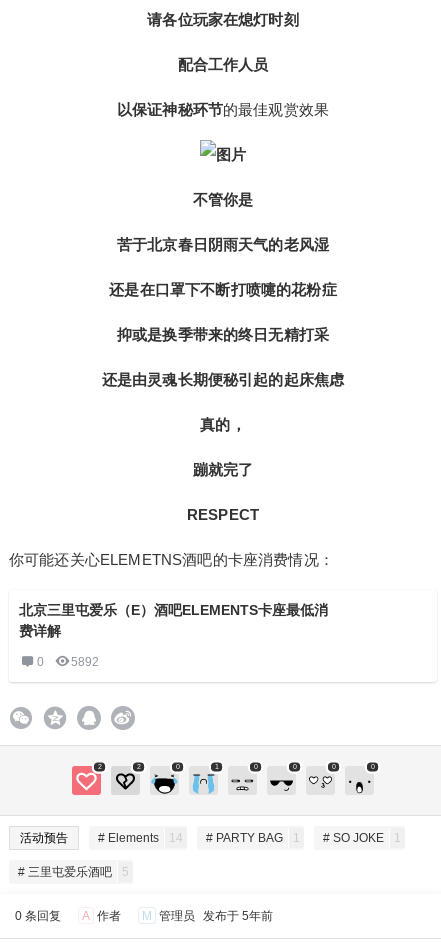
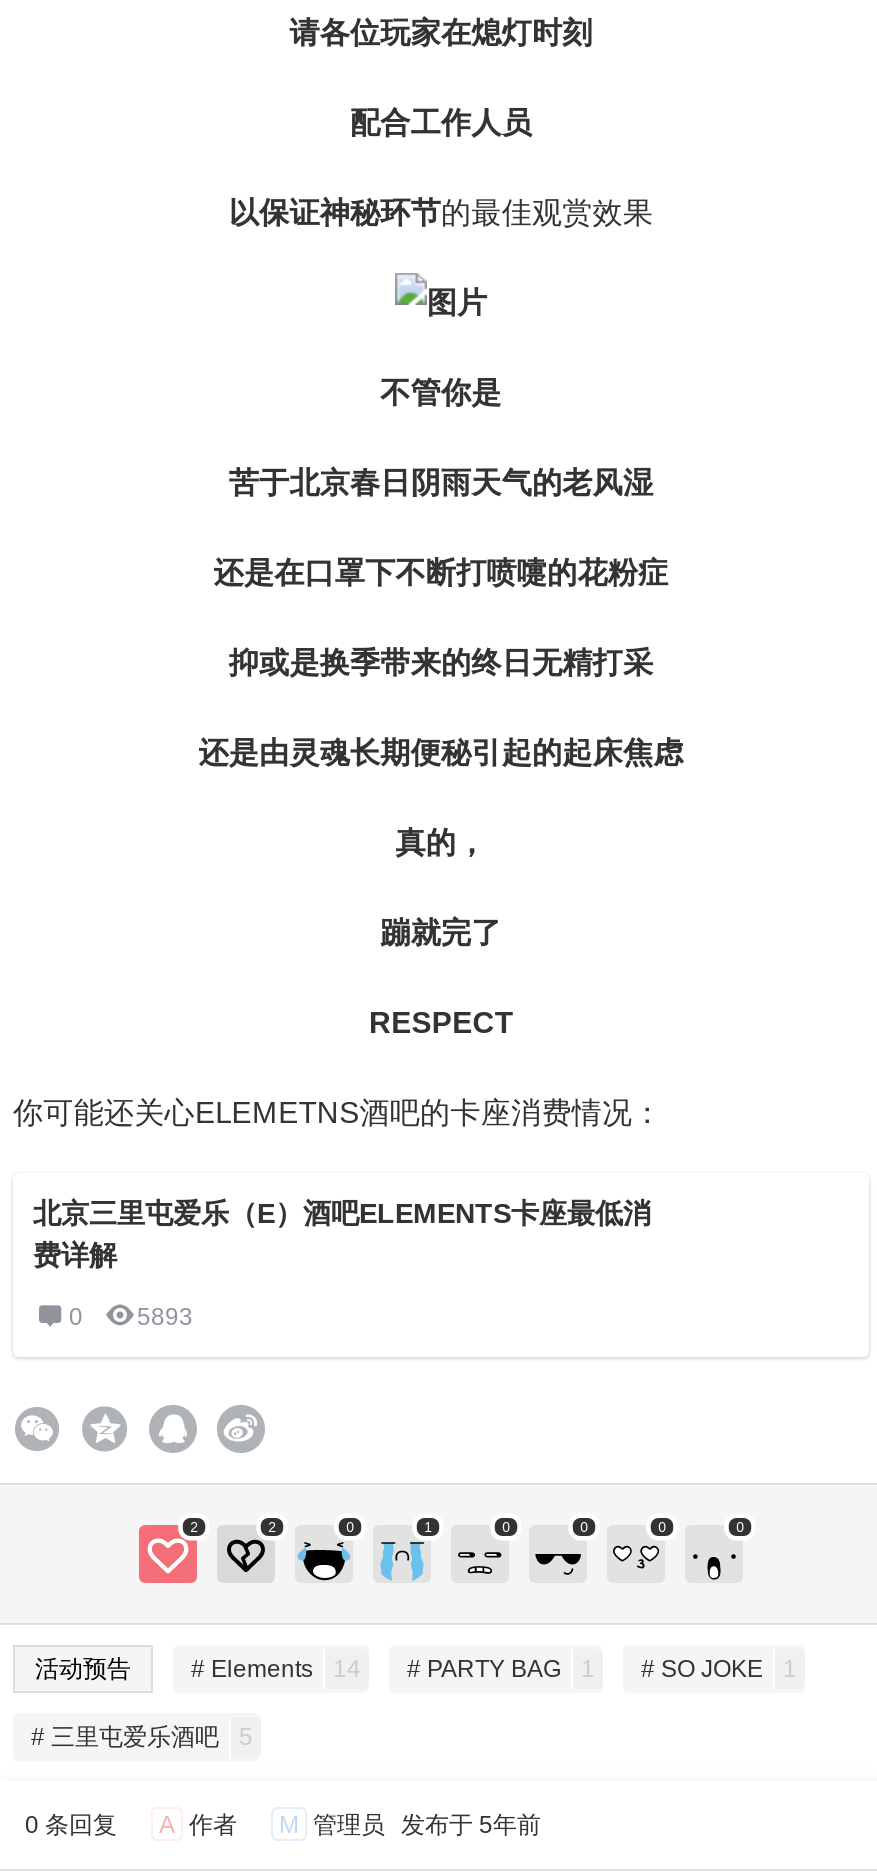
- 0 5892
+ 0 5893
